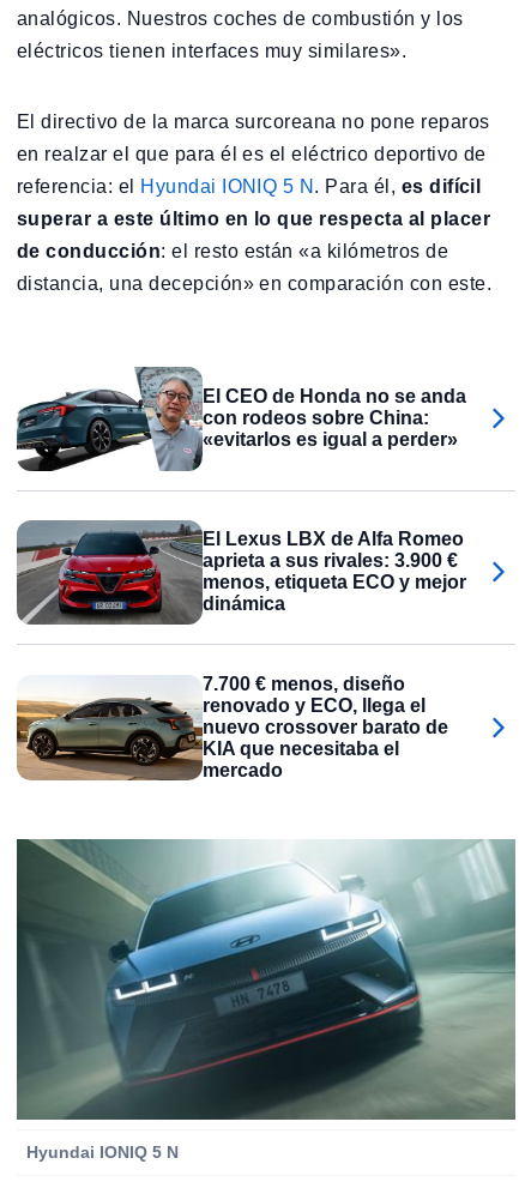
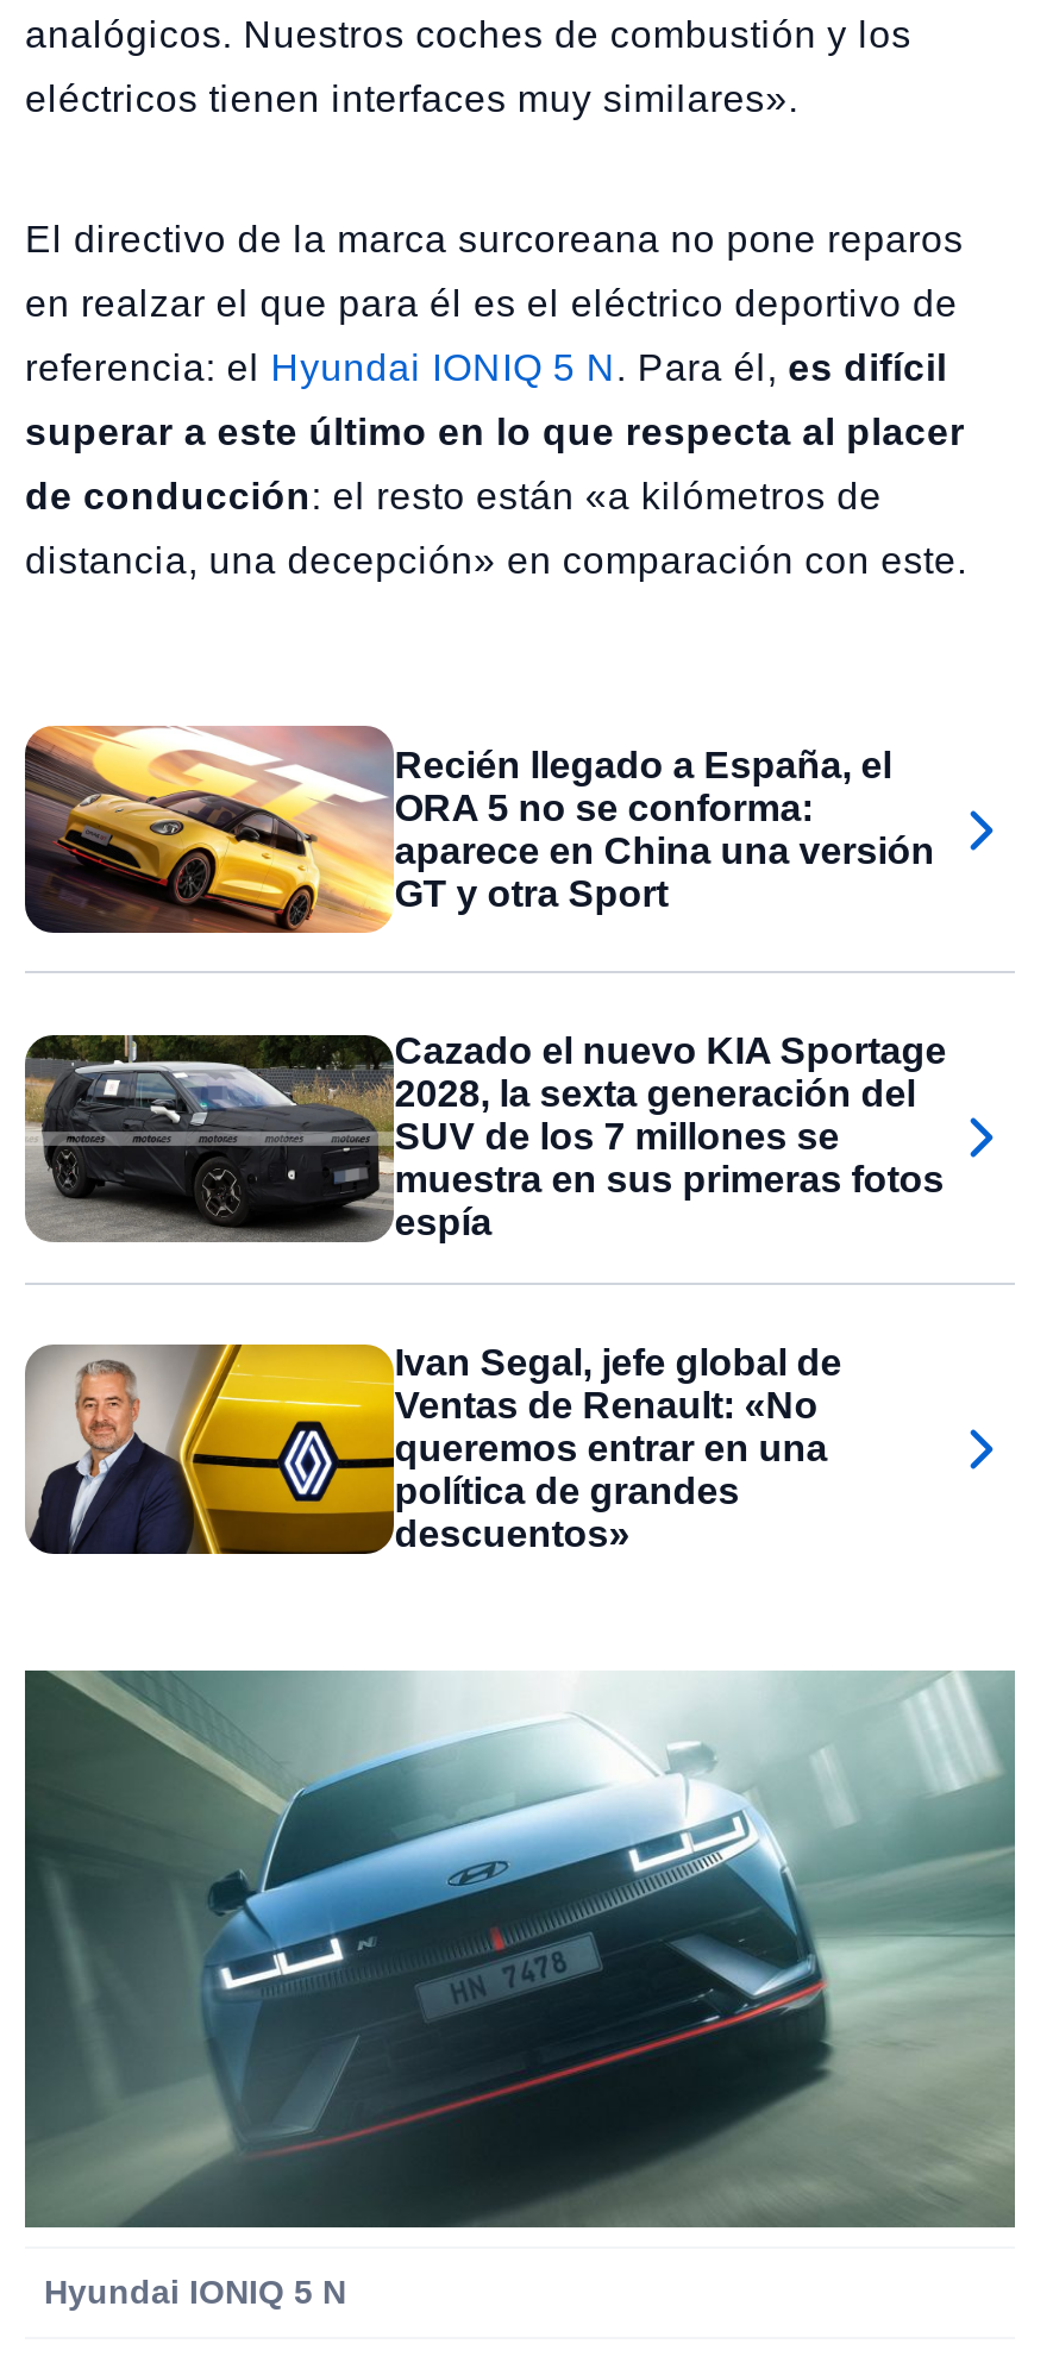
- [image]
- El CEO de Honda no se anda
- con rodeos sobre China:
- «evitarlos es igual a perder»
+ [image]
+ Recién llegado a España, el
+ ORA 5 no se conforma:
+ aparece en China una versión
+ GT y otra Sport

- [image]
- El Lexus LBX de Alfa Romeo
- aprieta a sus rivales: 3.900 €
- menos, etiqueta ECO y mejor
- dinámica
+ [image]
+ Cazado el nuevo KIA Sportage
+ 2028, la sexta generación del
+ SUV de los 7 millones se
+ muestra en sus primeras fotos
+ espía

- [image]
- 7.700 € menos, diseño
- renovado y ECO, llega el
- nuevo crossover barato de
- KIA que necesitaba el
- mercado
+ [image]
+ Ivan Segal, jefe global de
+ Ventas de Renault: «No
+ queremos entrar en una
+ política de grandes
+ descuentos»
